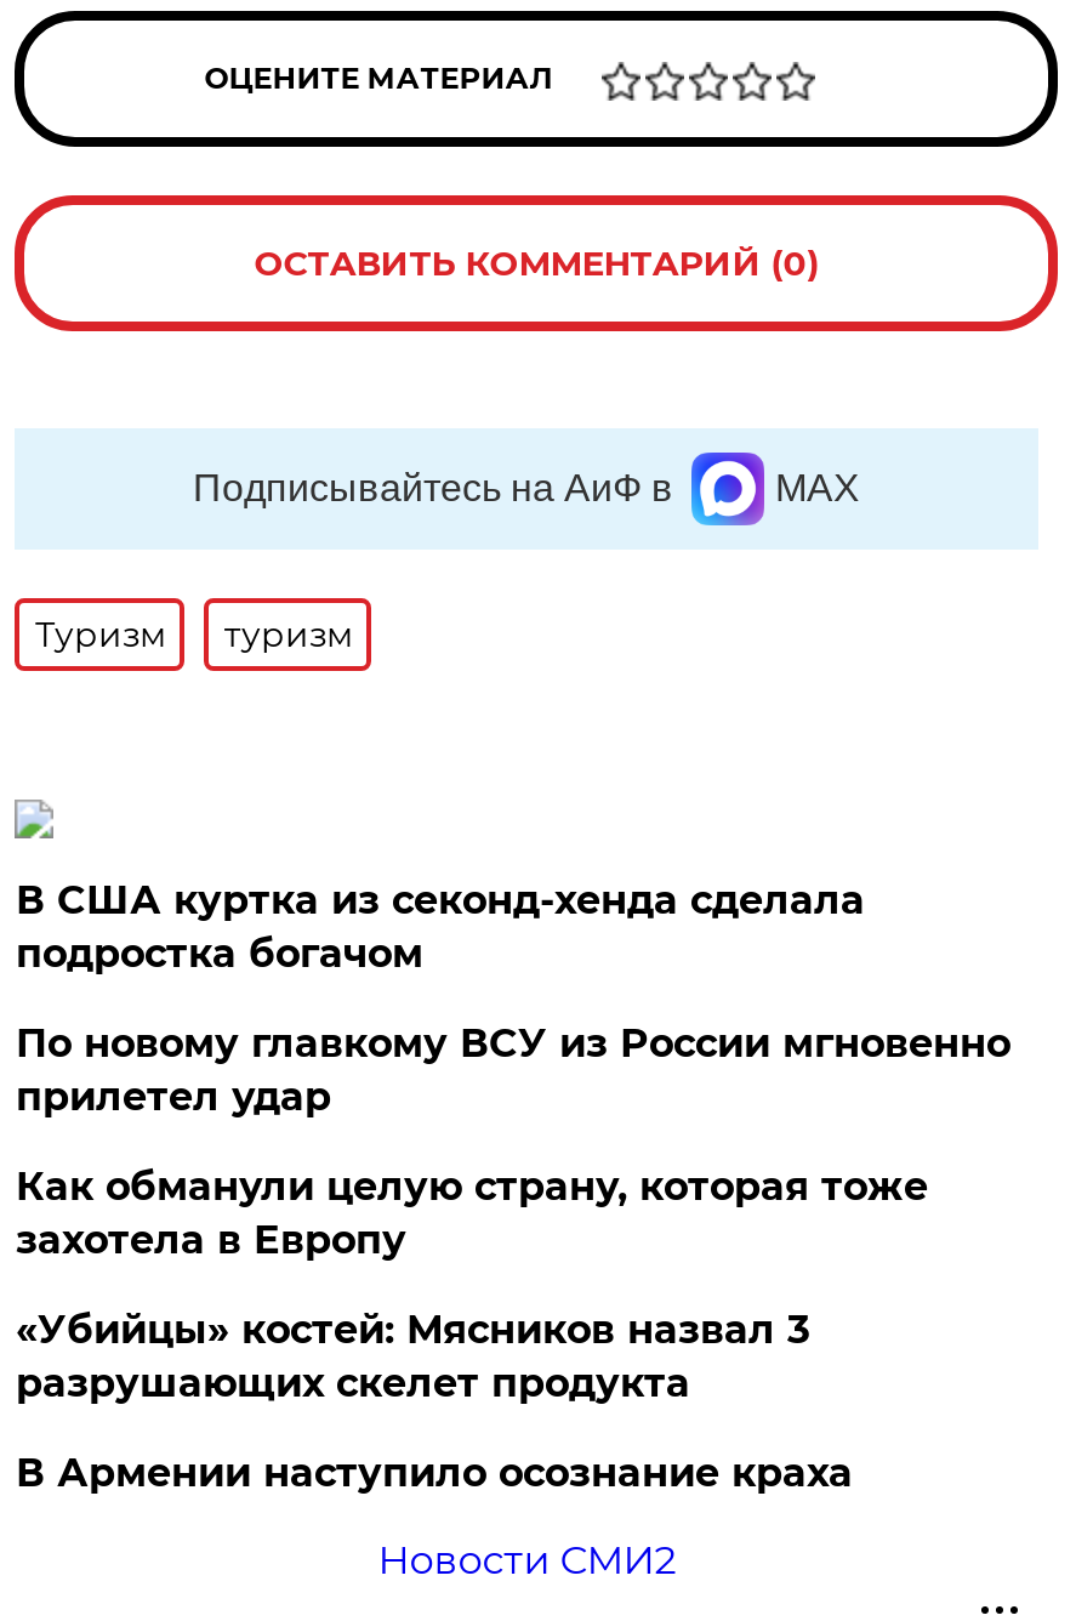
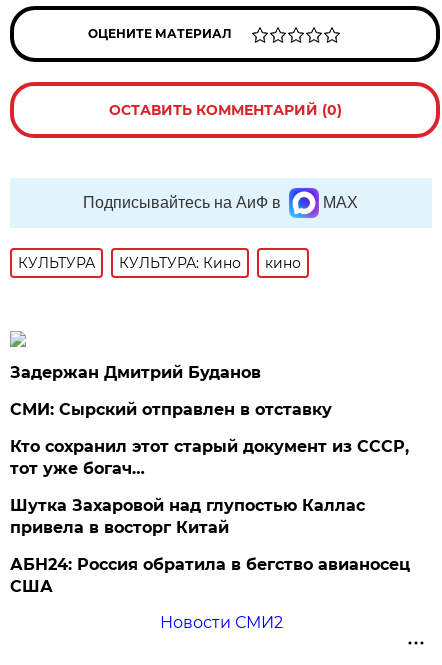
- Туризм
- туризм
+ КУЛЬТУРА
+ КУЛЬТУРА: Кино
+ кино

- В США куртка из секонд-хенда сделала
- подростка богачом
+ Задержан Дмитрий Буданов

- По новому главкому ВСУ из России мгновенно
- прилетел удар
+ СМИ: Сырский отправлен в отставку

- Как обманули целую страну, которая тоже
- захотела в Европу
+ Кто сохранил этот старый документ из СССР,
+ тот уже богач…

- «Убийцы» костей: Мясников назвал 3
- разрушающих скелет продукта
+ Шутка Захаровой над глупостью Каллас
+ привела в восторг Китай

- В Армении наступило осознание краха
+ АБН24: Россия обратила в бегство авианосец
+ США
